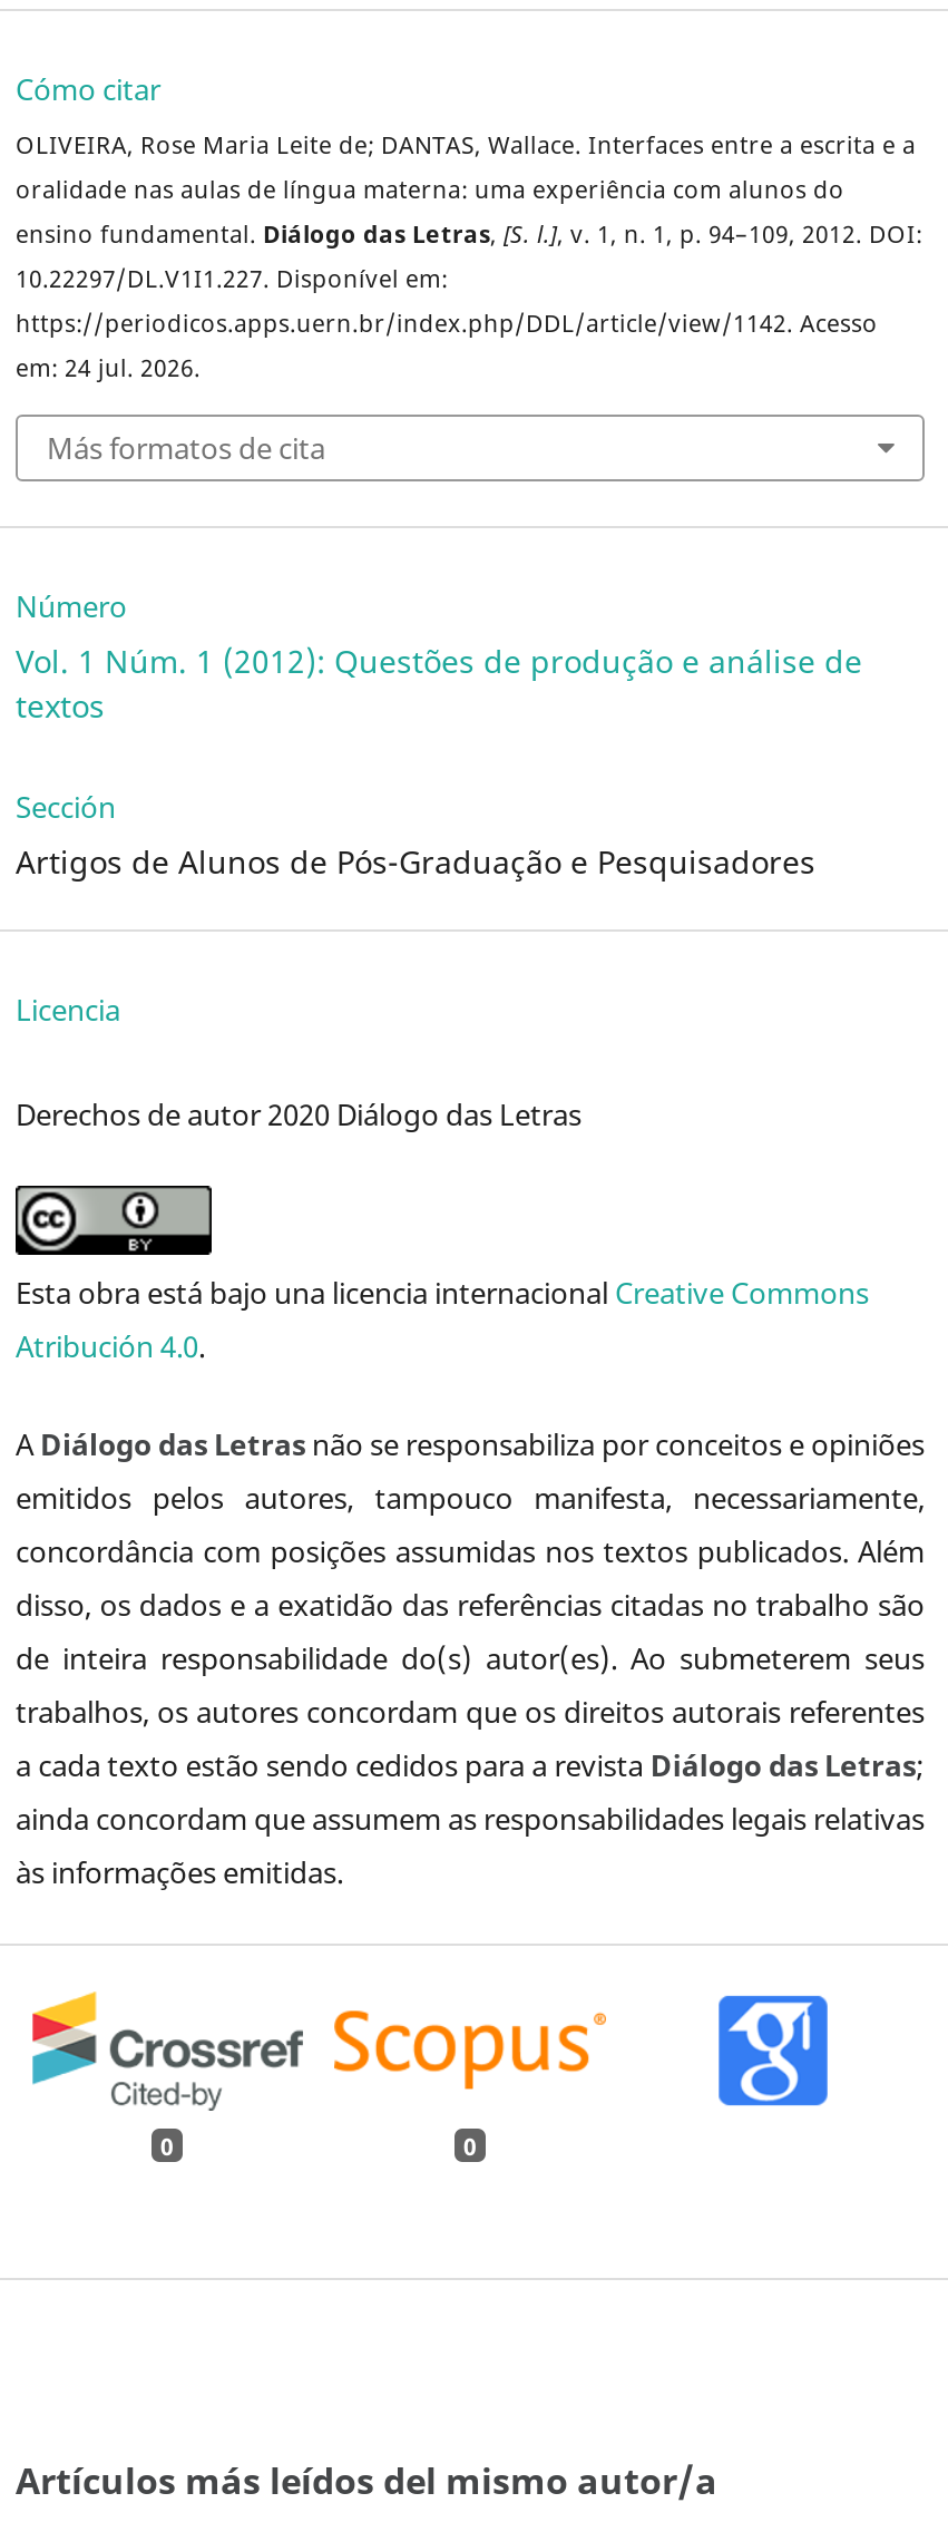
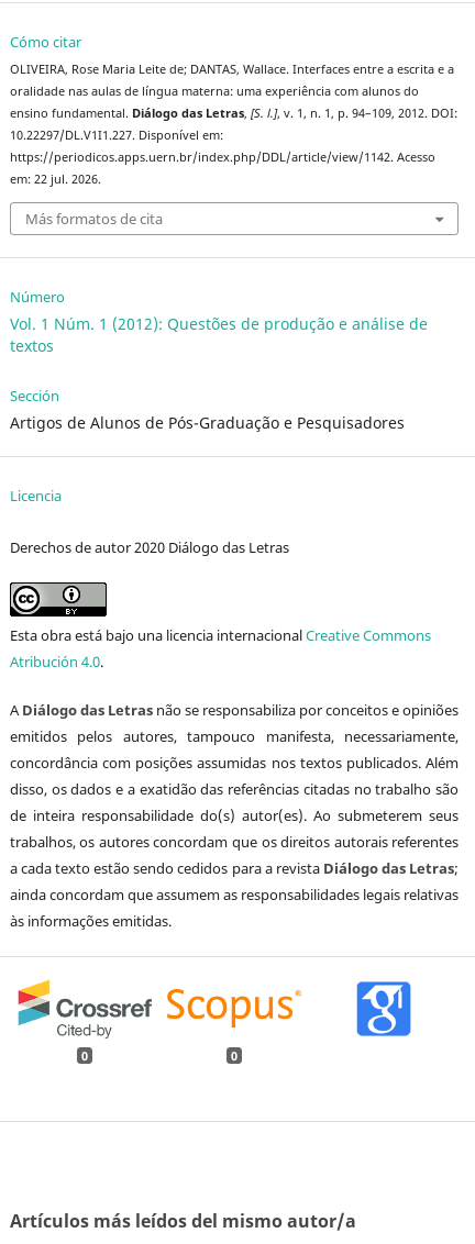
- em: 24 jul. 2026.
+ em: 22 jul. 2026.
